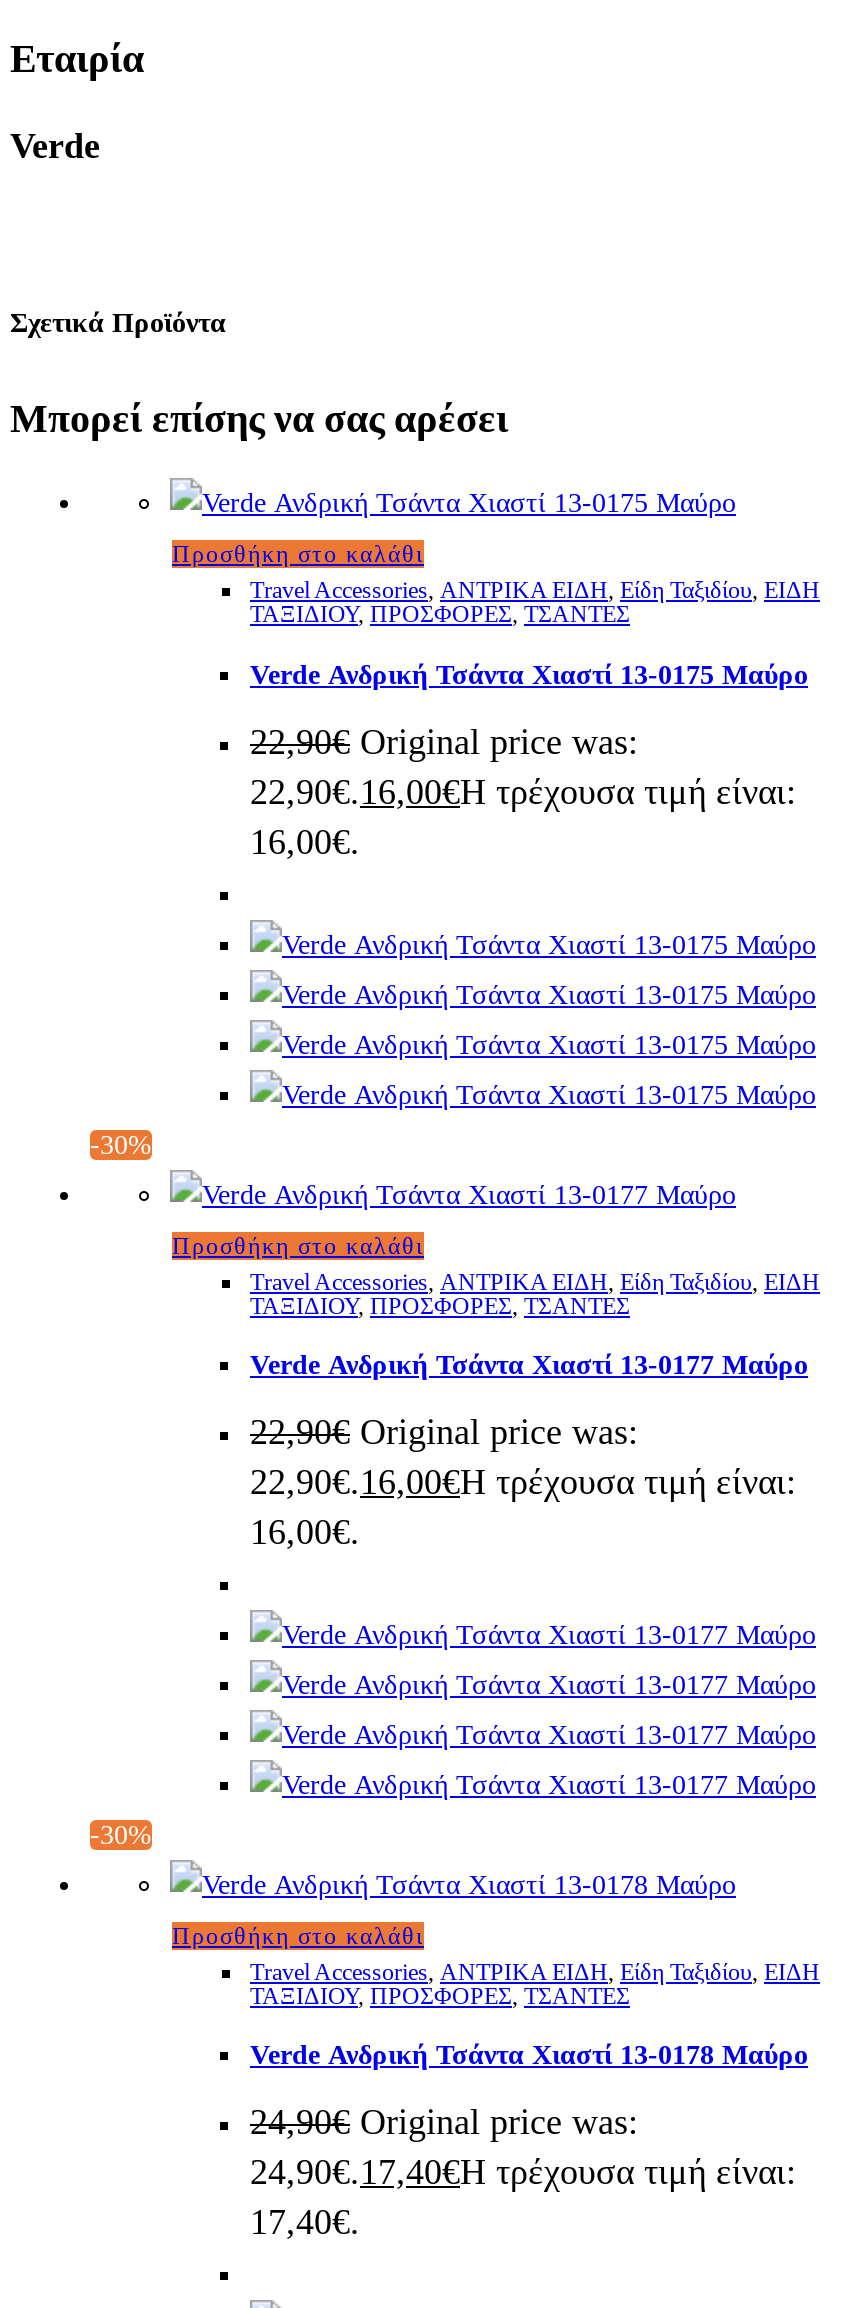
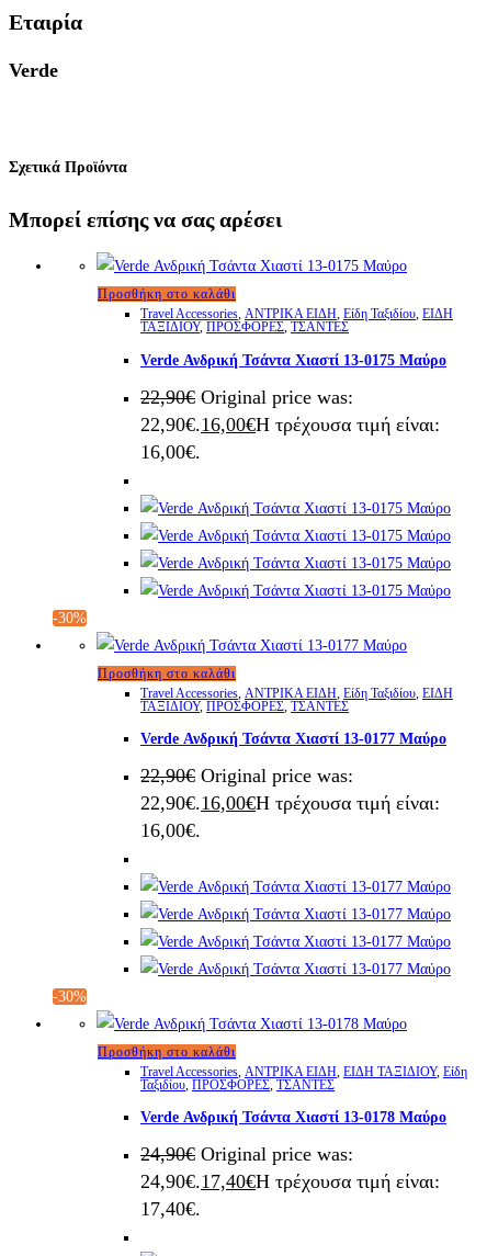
- Travel Accessories, ΑΝΤΡΙΚΑ ΕΙΔΗ, Είδη Ταξιδίου, ΕΙΔΗ
+ Travel Accessories, ΑΝΤΡΙΚΑ ΕΙΔΗ, ΕΙΔΗ ΤΑΞΙΔΙΟΥ, Είδη

- ΤΑΞΙΔΙΟΥ,ΠΡΟΣΦΟΡΕΣ,ΤΣΑΝΤΕΣ
+ Ταξιδίου,ΠΡΟΣΦΟΡΕΣ,ΤΣΑΝΤΕΣ
